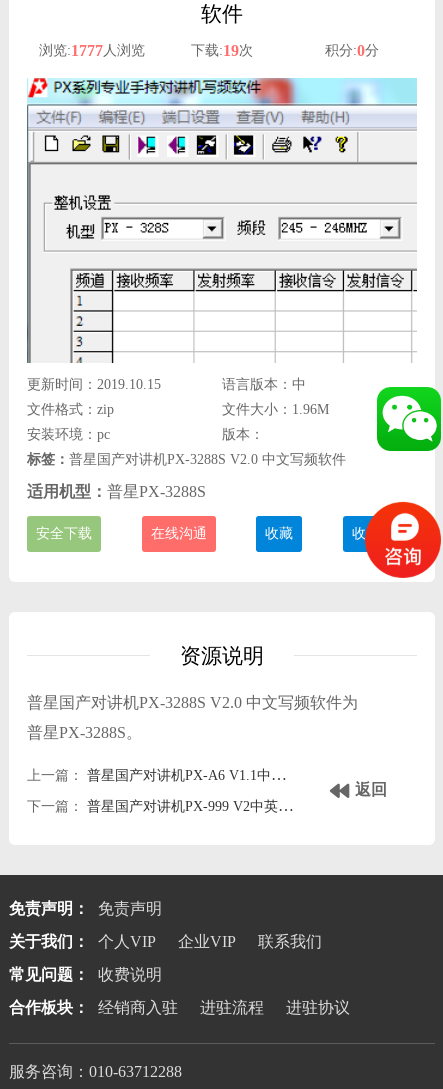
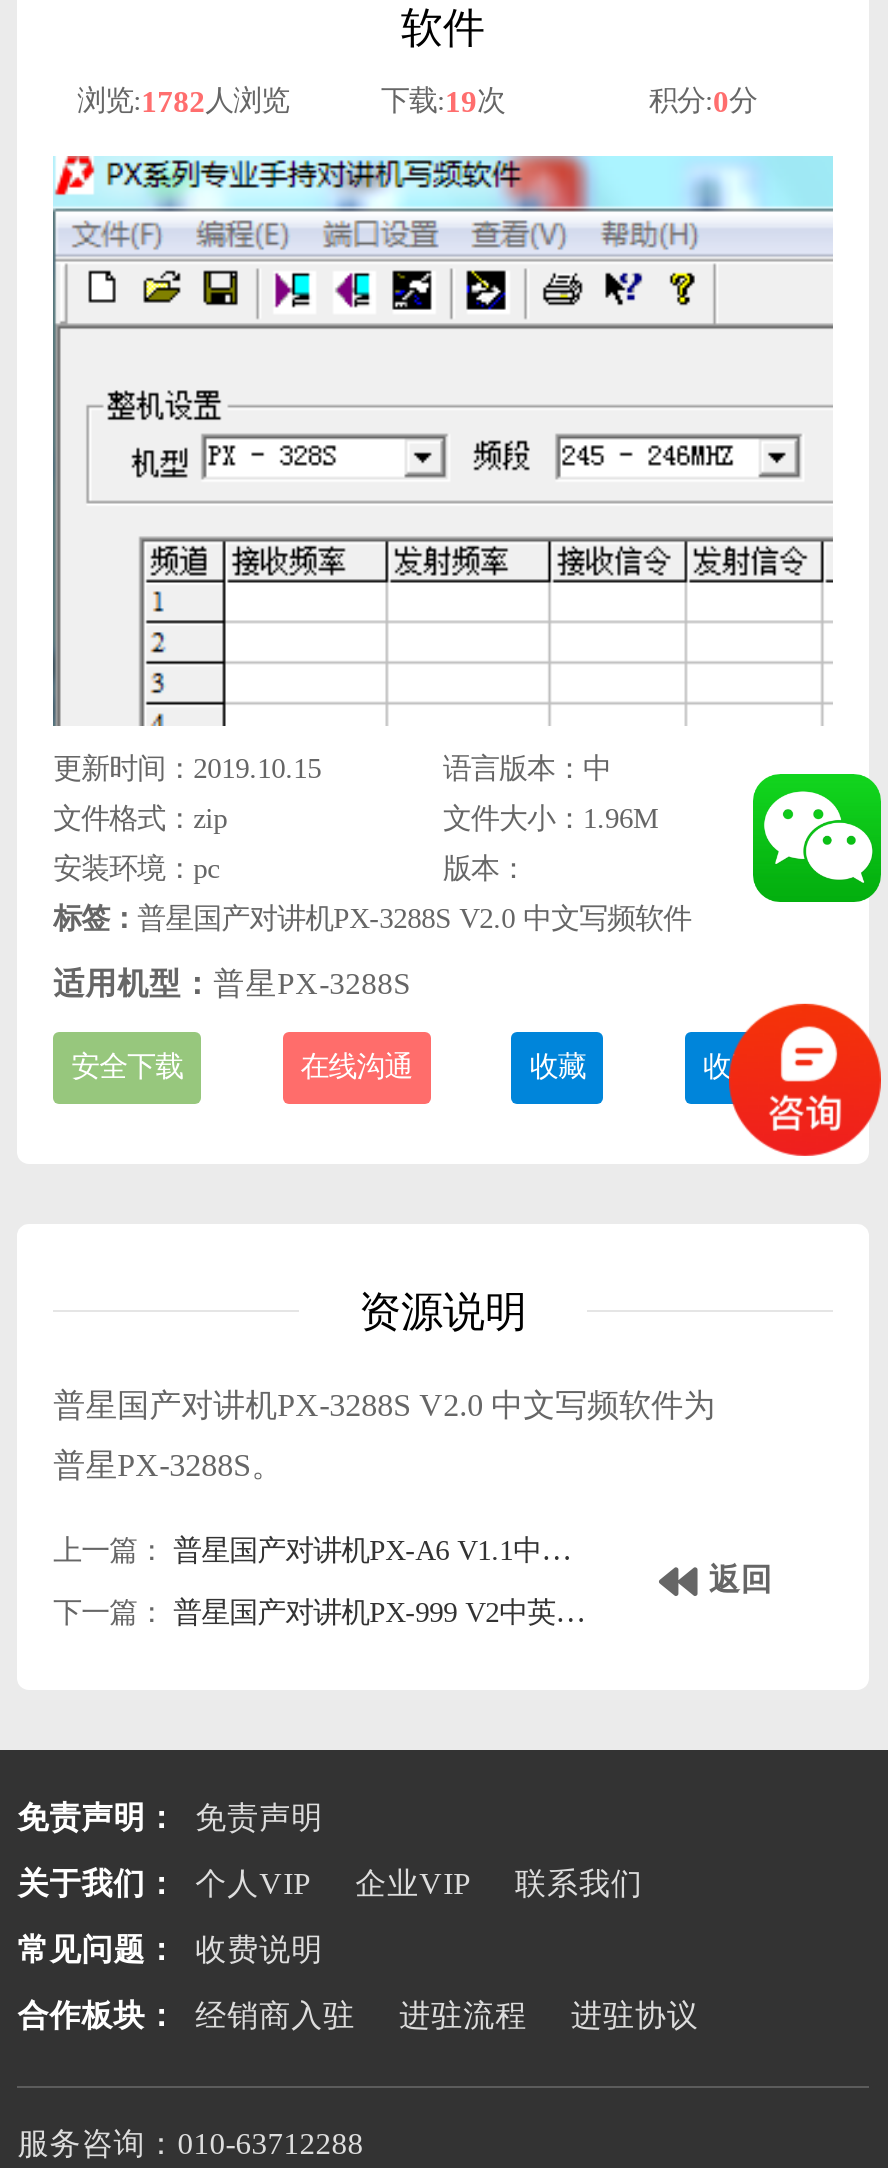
- 浏览:1777人浏览
+ 浏览:1782人浏览
